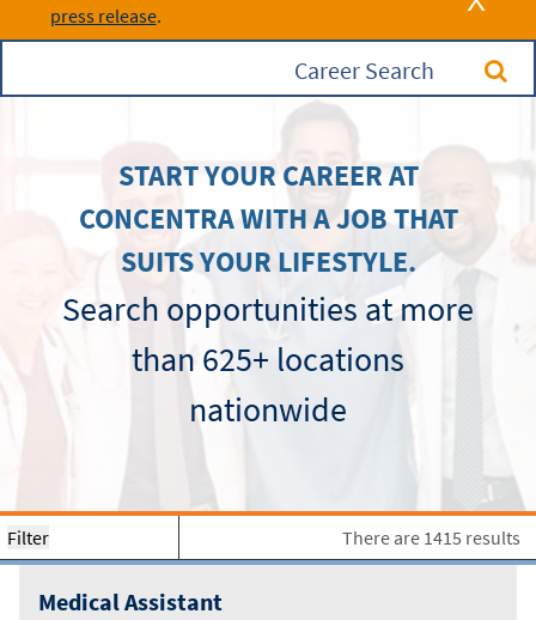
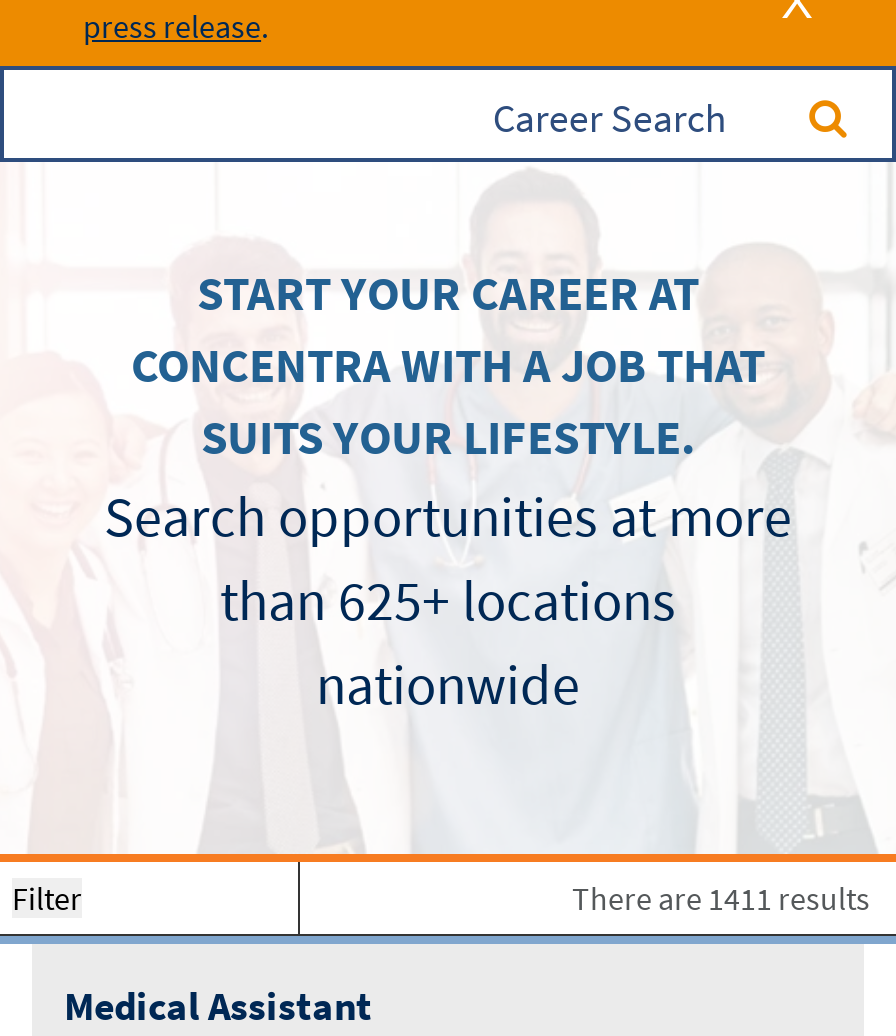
- There are 1415 results
+ There are 1411 results
